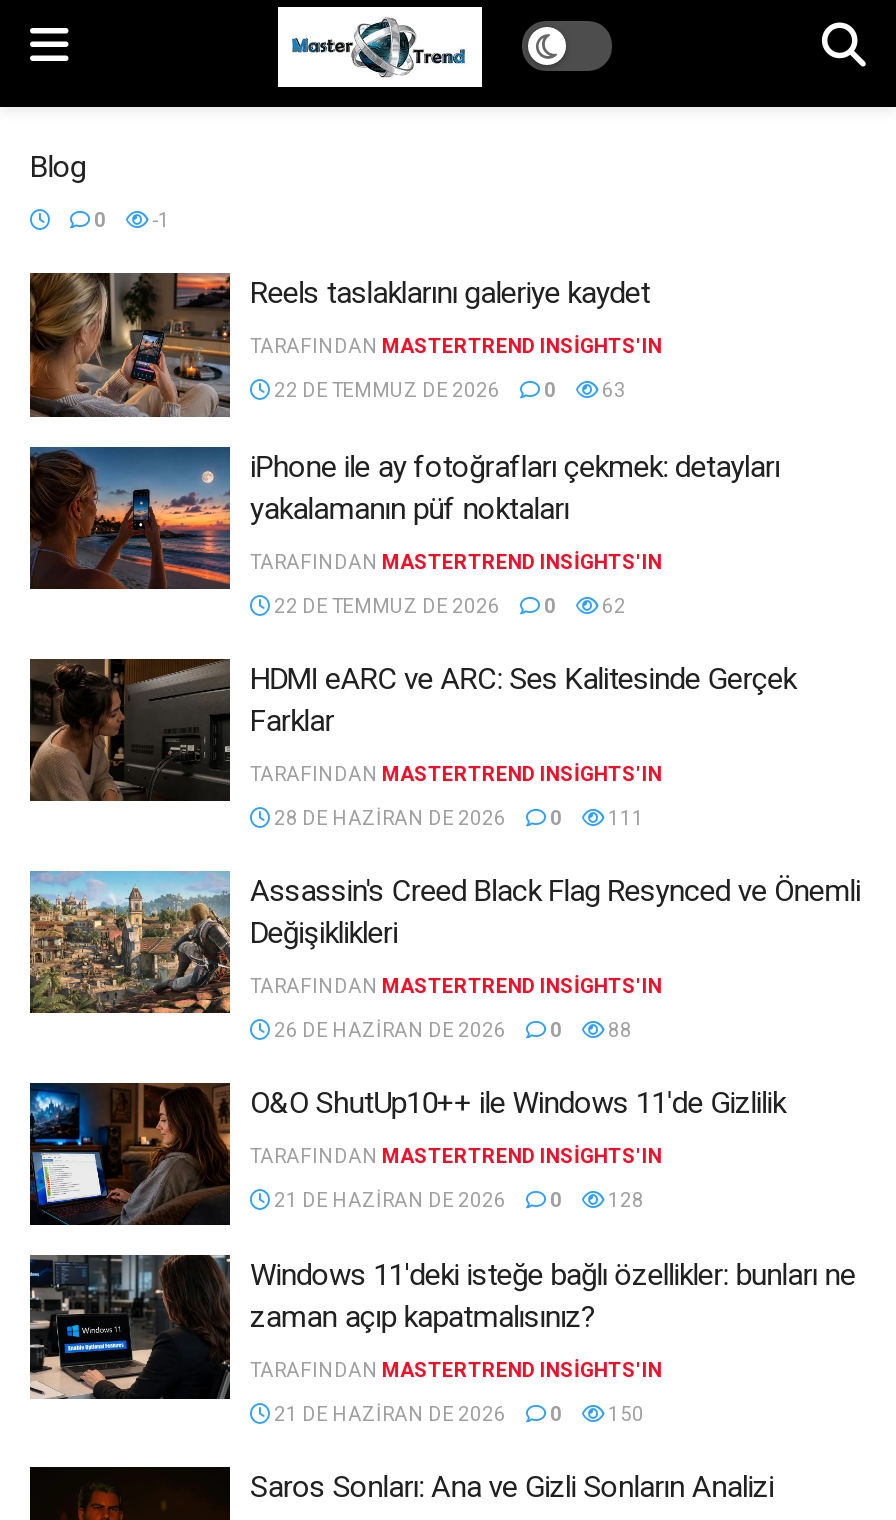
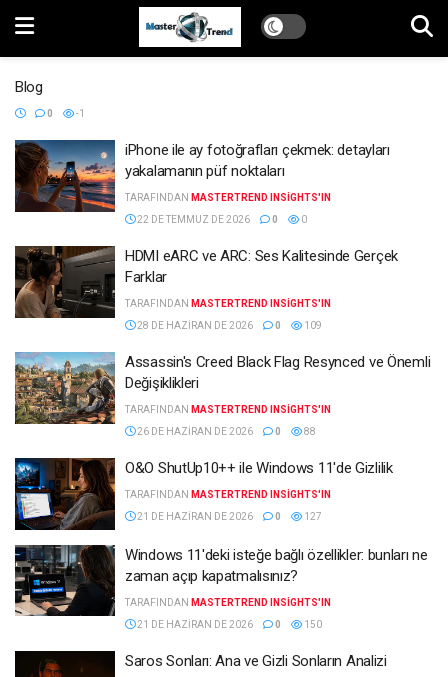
- [image]
- Reels taslaklarını galeriye kaydet
- TARAFINDAN MASTERTREND INSIGHTS'IN
- 22 DE TEMMUZ DE 2026
- 0
- 63

- 22 DE TEMMUZ DE 2026 0 62
+ 22 DE TEMMUZ DE 2026 0 0

- 28 DE HAZIRAN DE 2026 0 111
+ 28 DE HAZIRAN DE 2026 0 109

- 21 DE HAZIRAN DE 2026 0 128
+ 21 DE HAZIRAN DE 2026 0 127
